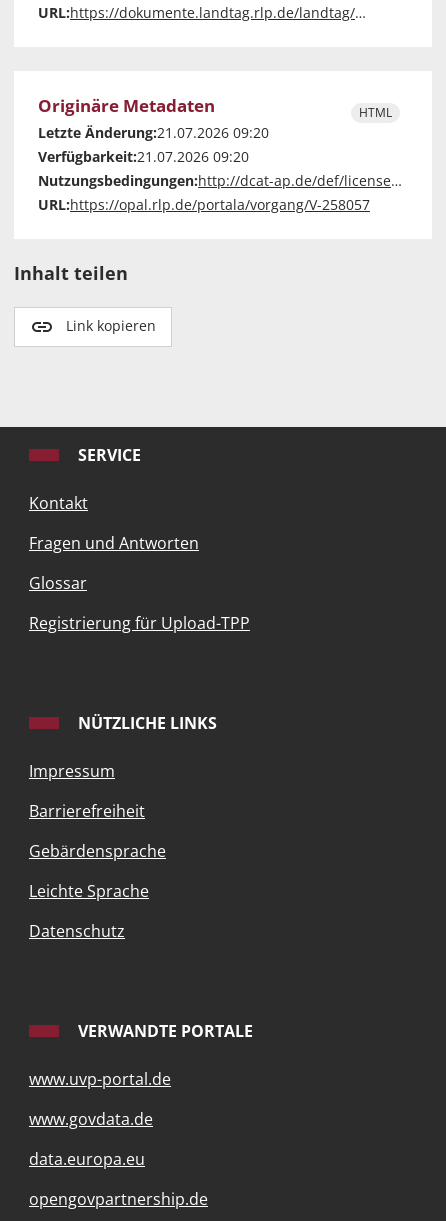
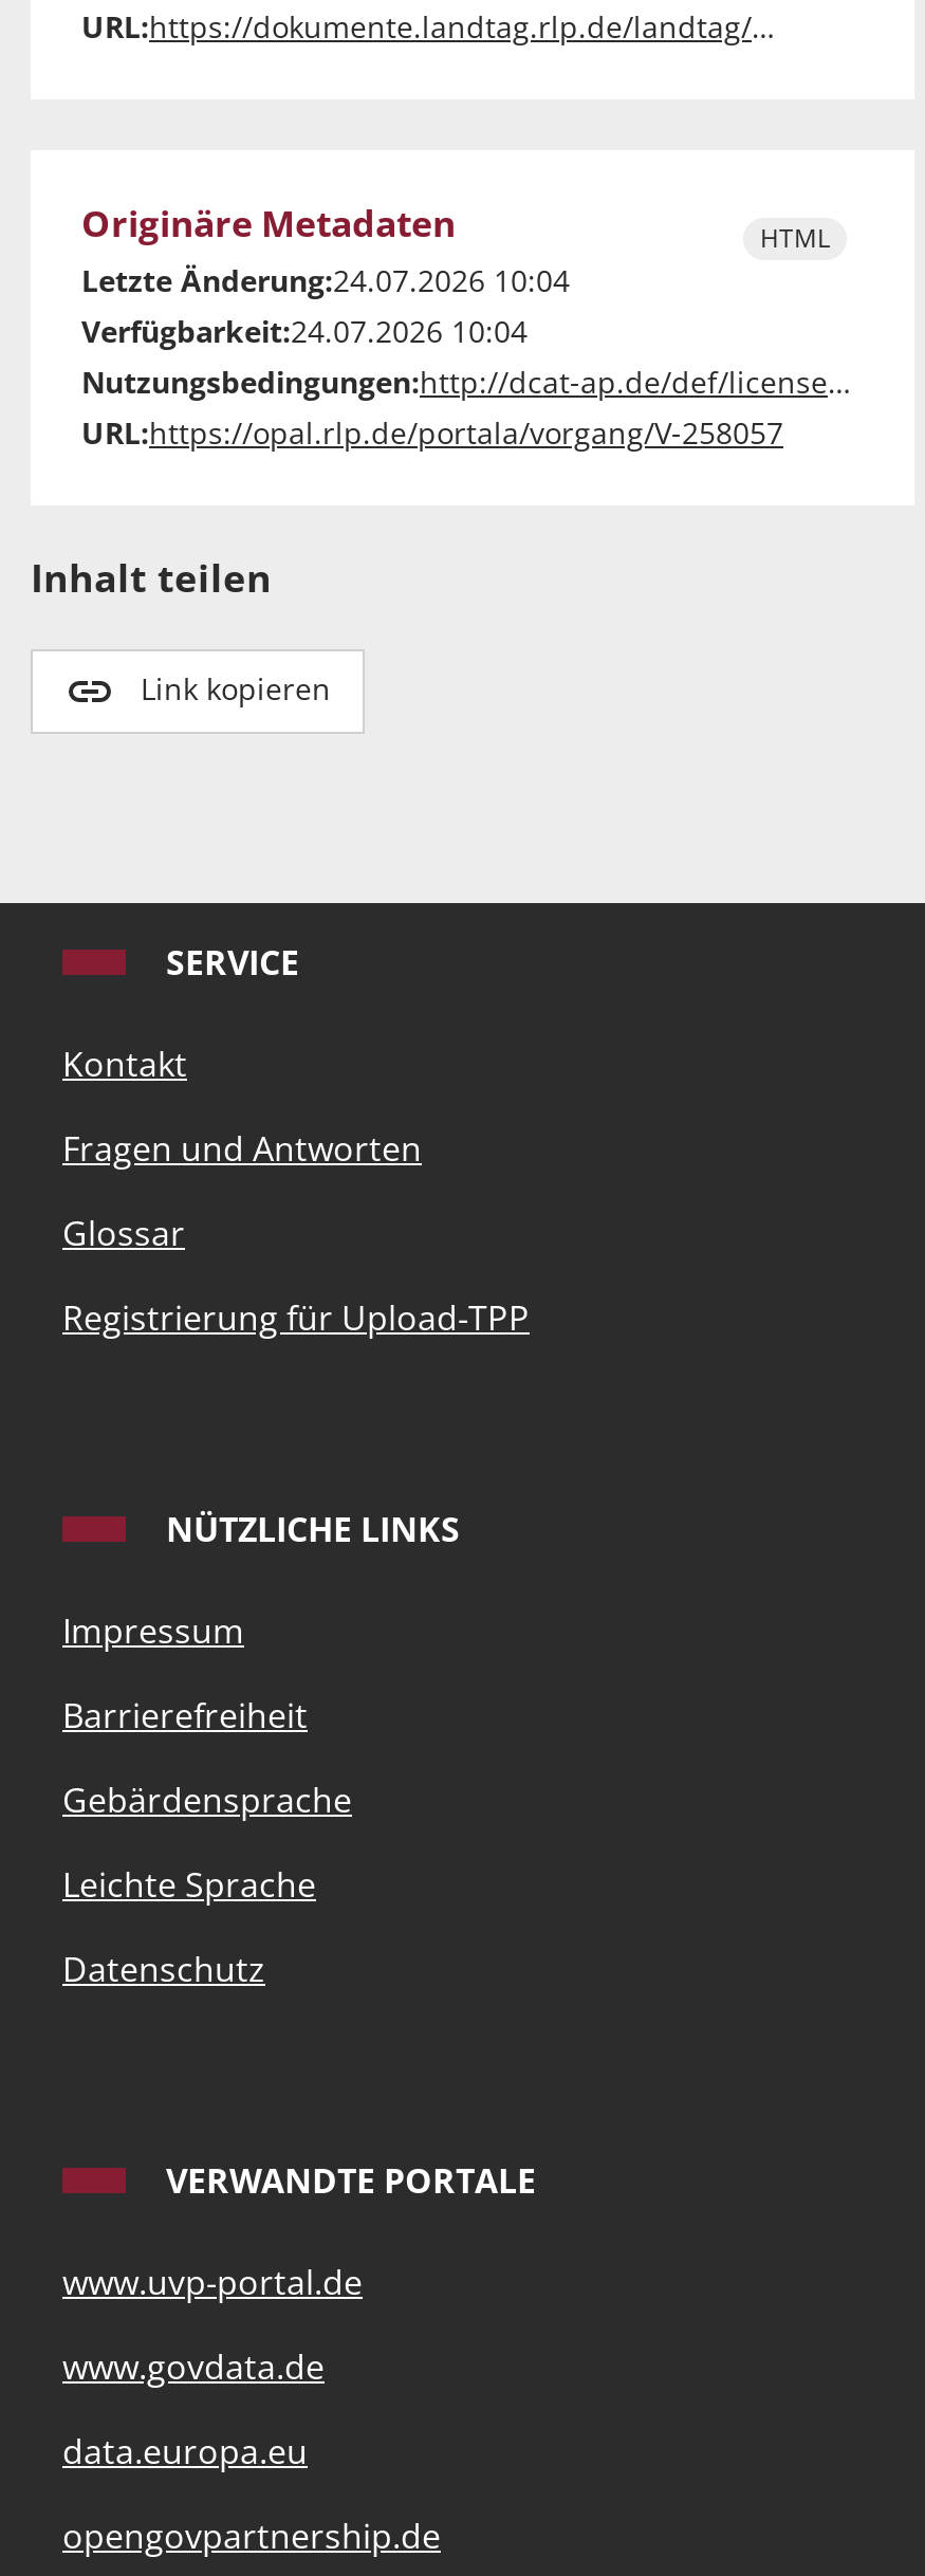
- Letzte Änderung:21.07.2026 09:20
+ Letzte Änderung:24.07.2026 10:04

- Verfügbarkeit:21.07.2026 09:20
+ Verfügbarkeit:24.07.2026 10:04
